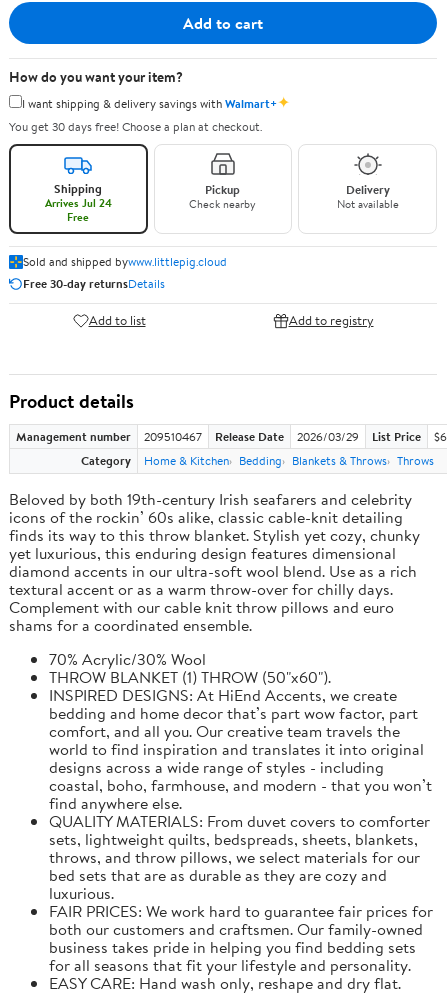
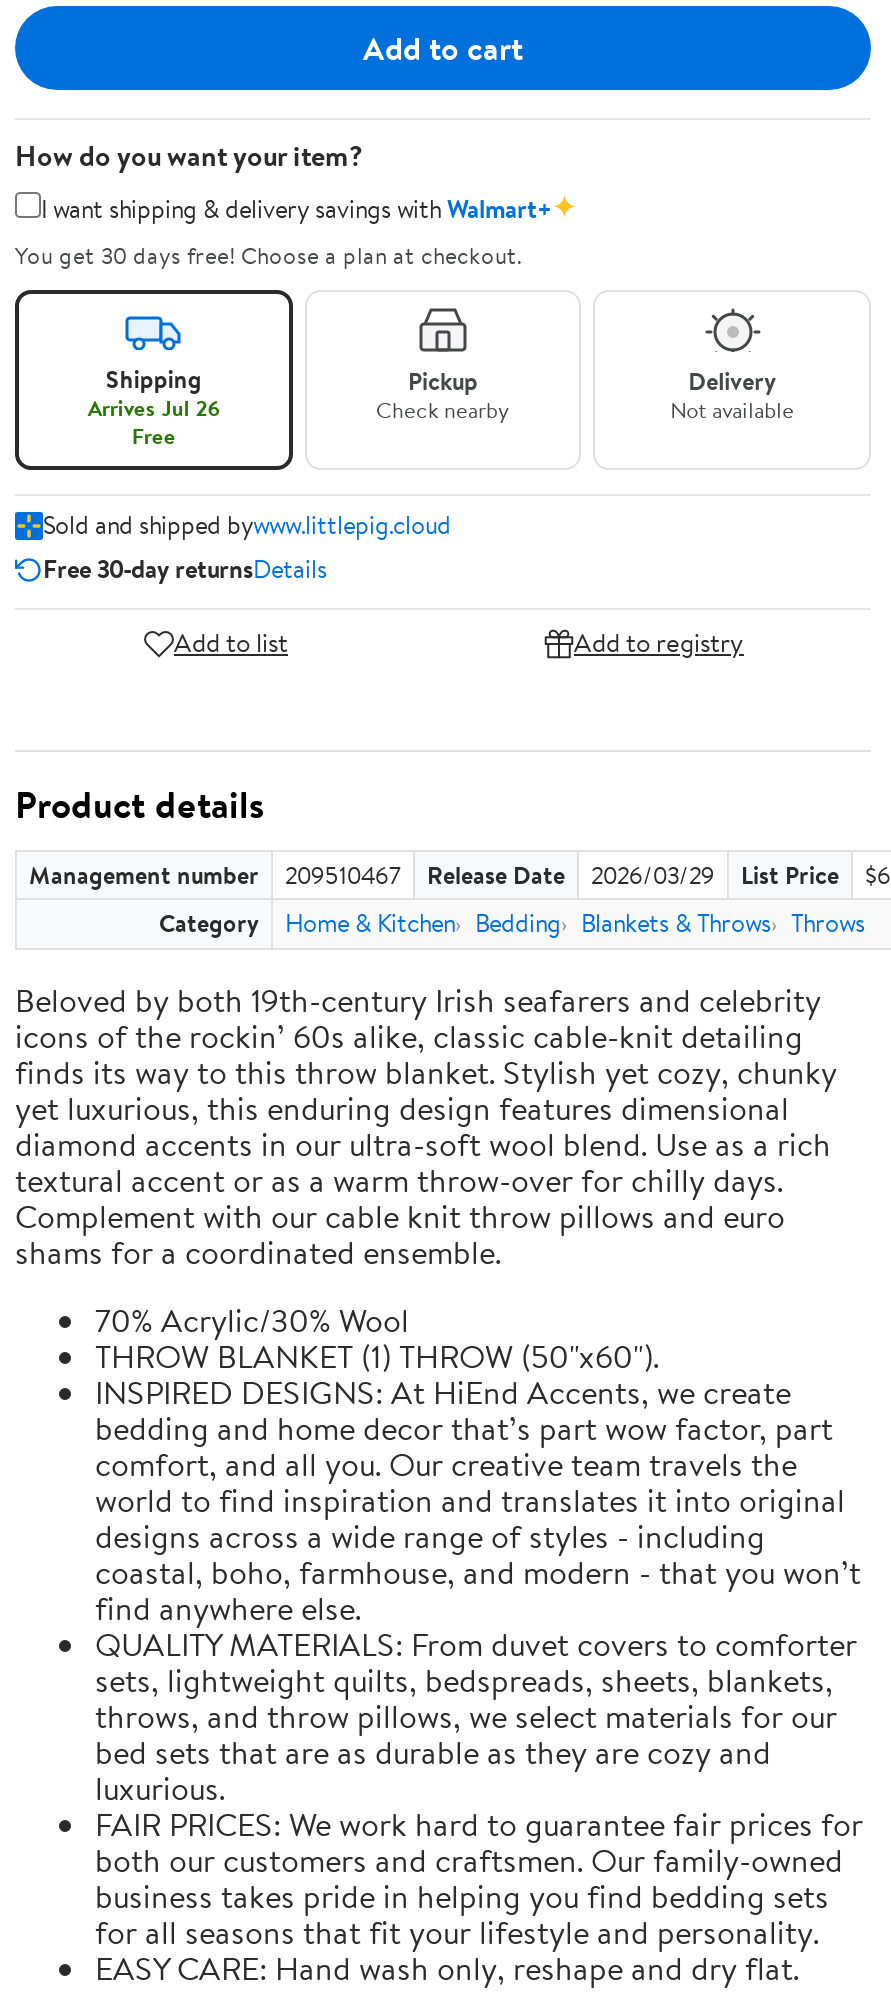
- Arrives Jul 24
+ Arrives Jul 26
